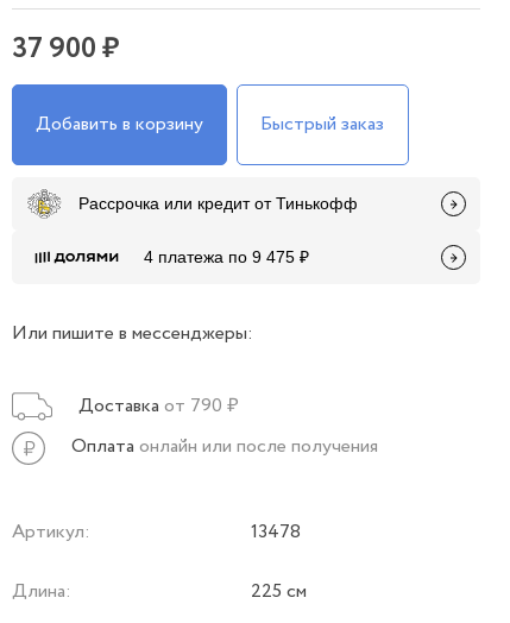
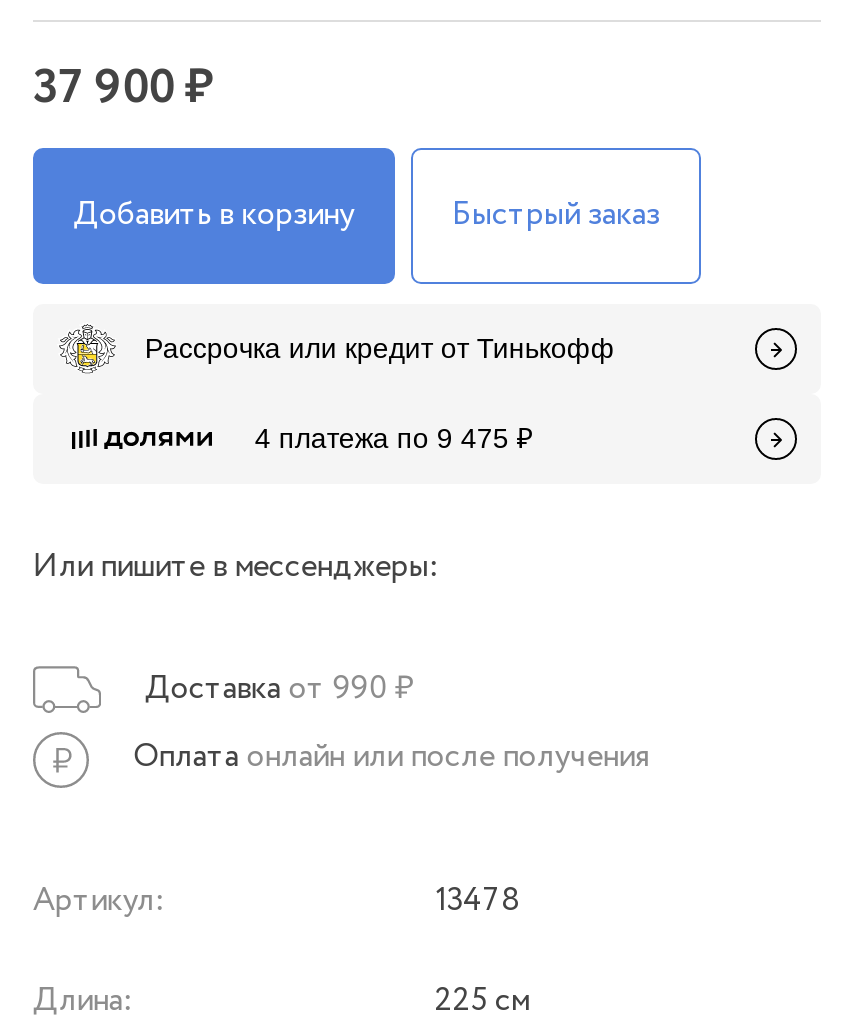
- Доставка от 790 ₽
+ Доставка от 990 ₽
